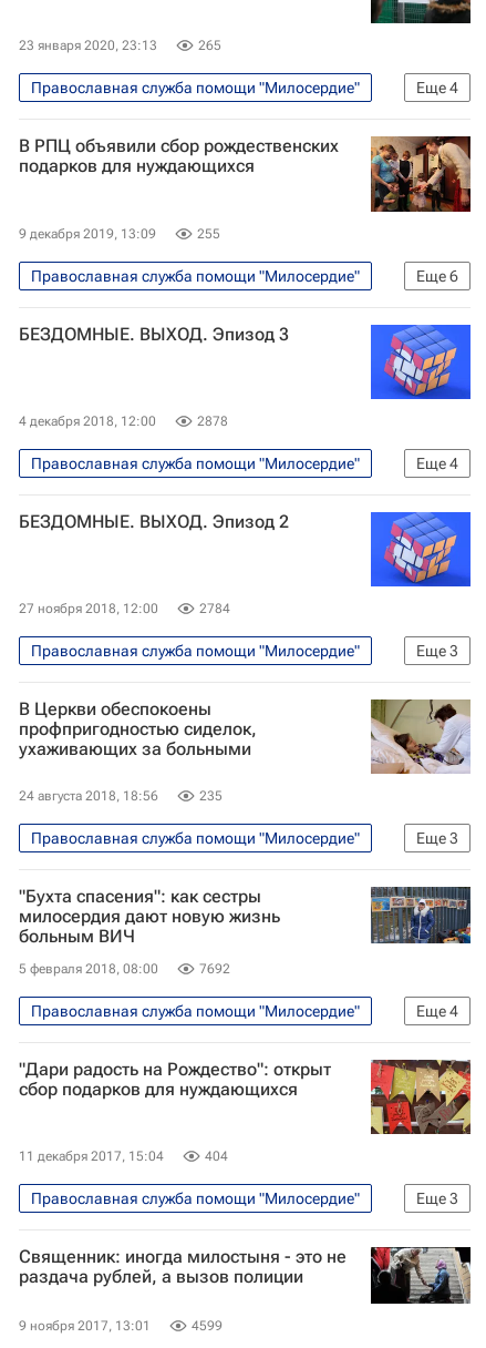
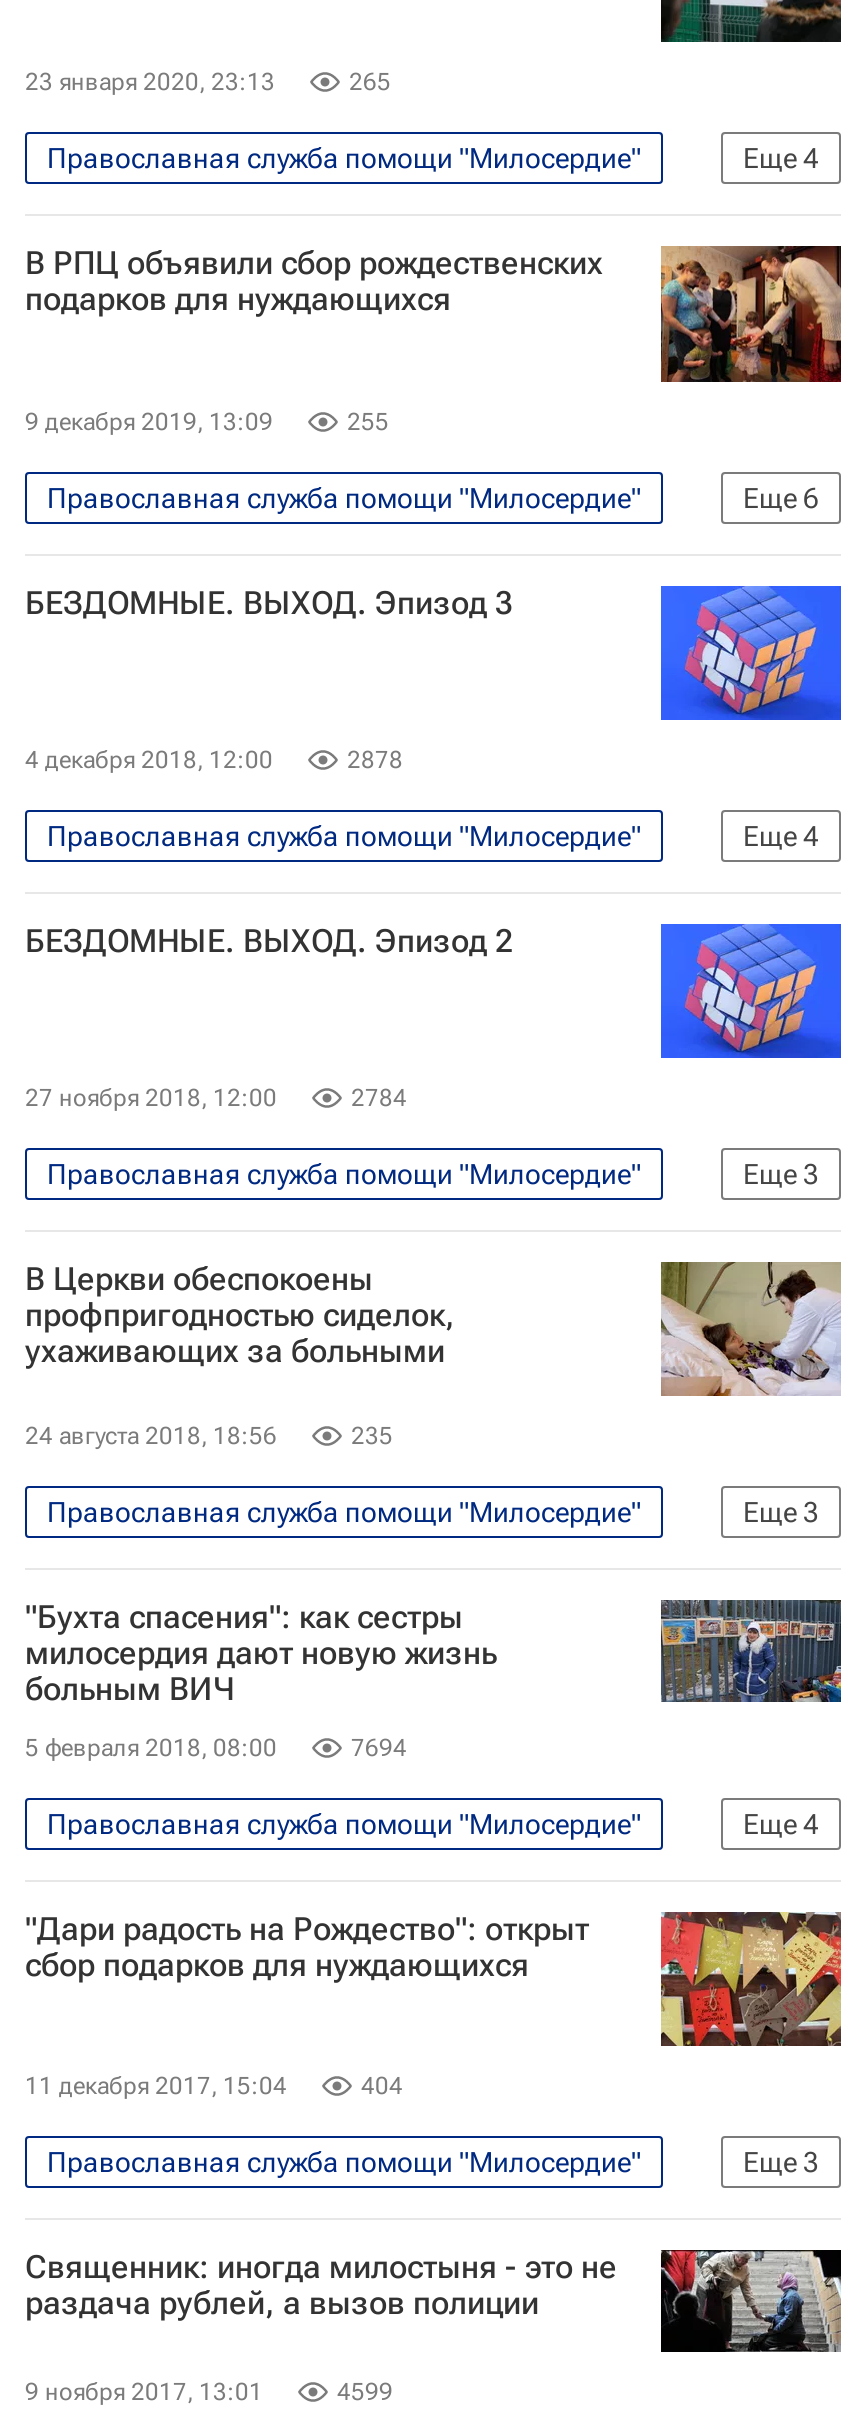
- 7692
+ 7694
